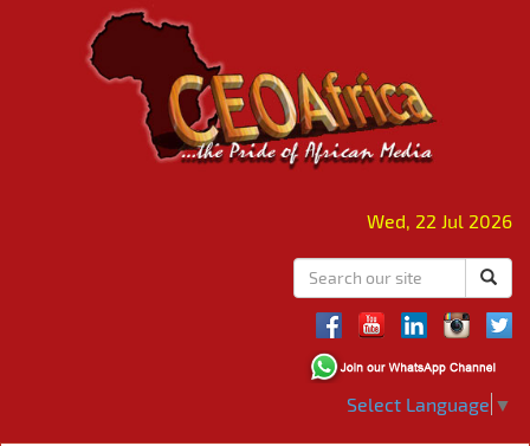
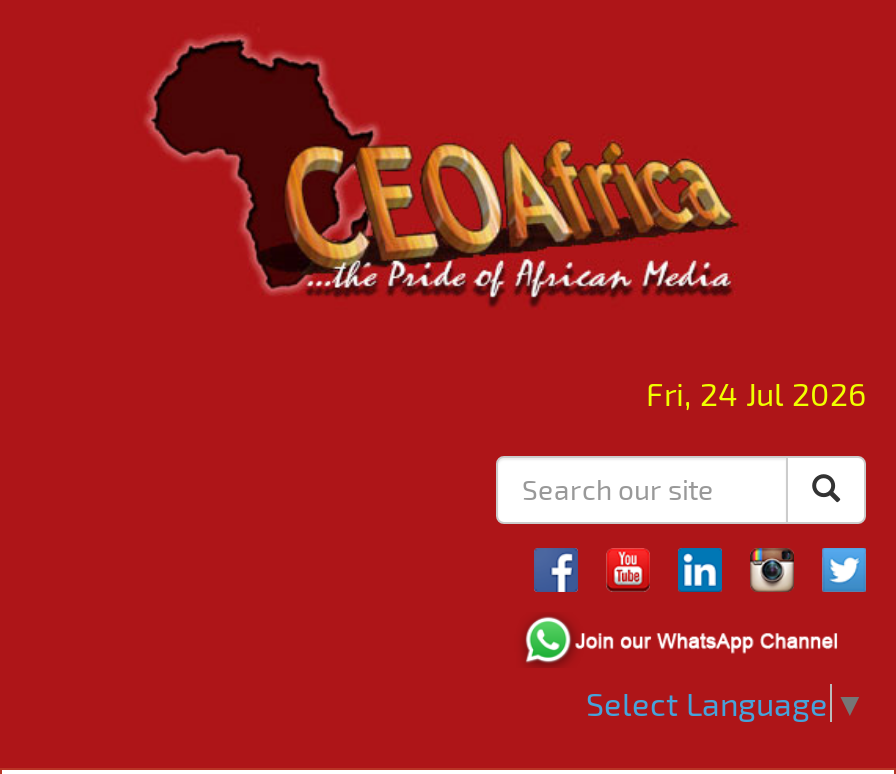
- Wed, 22 Jul 2026
+ Fri, 24 Jul 2026
